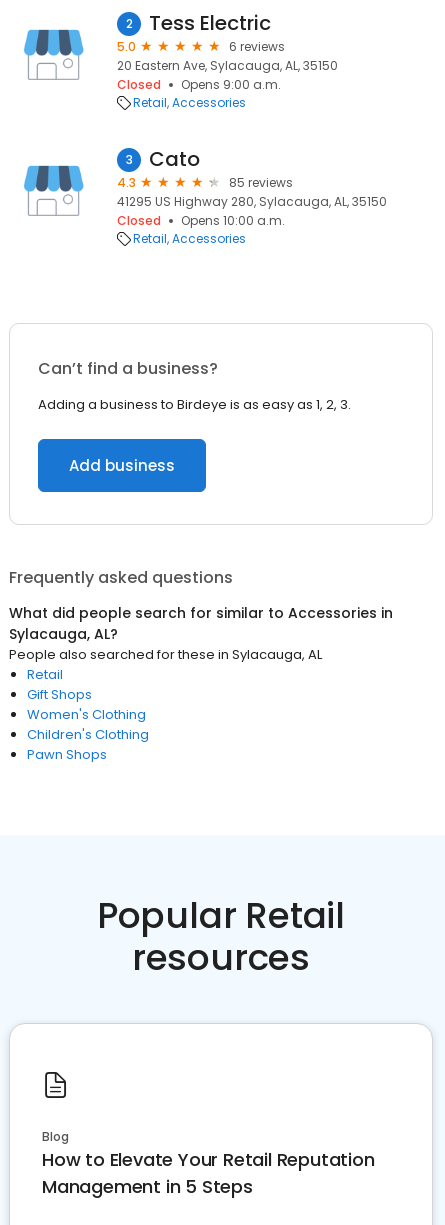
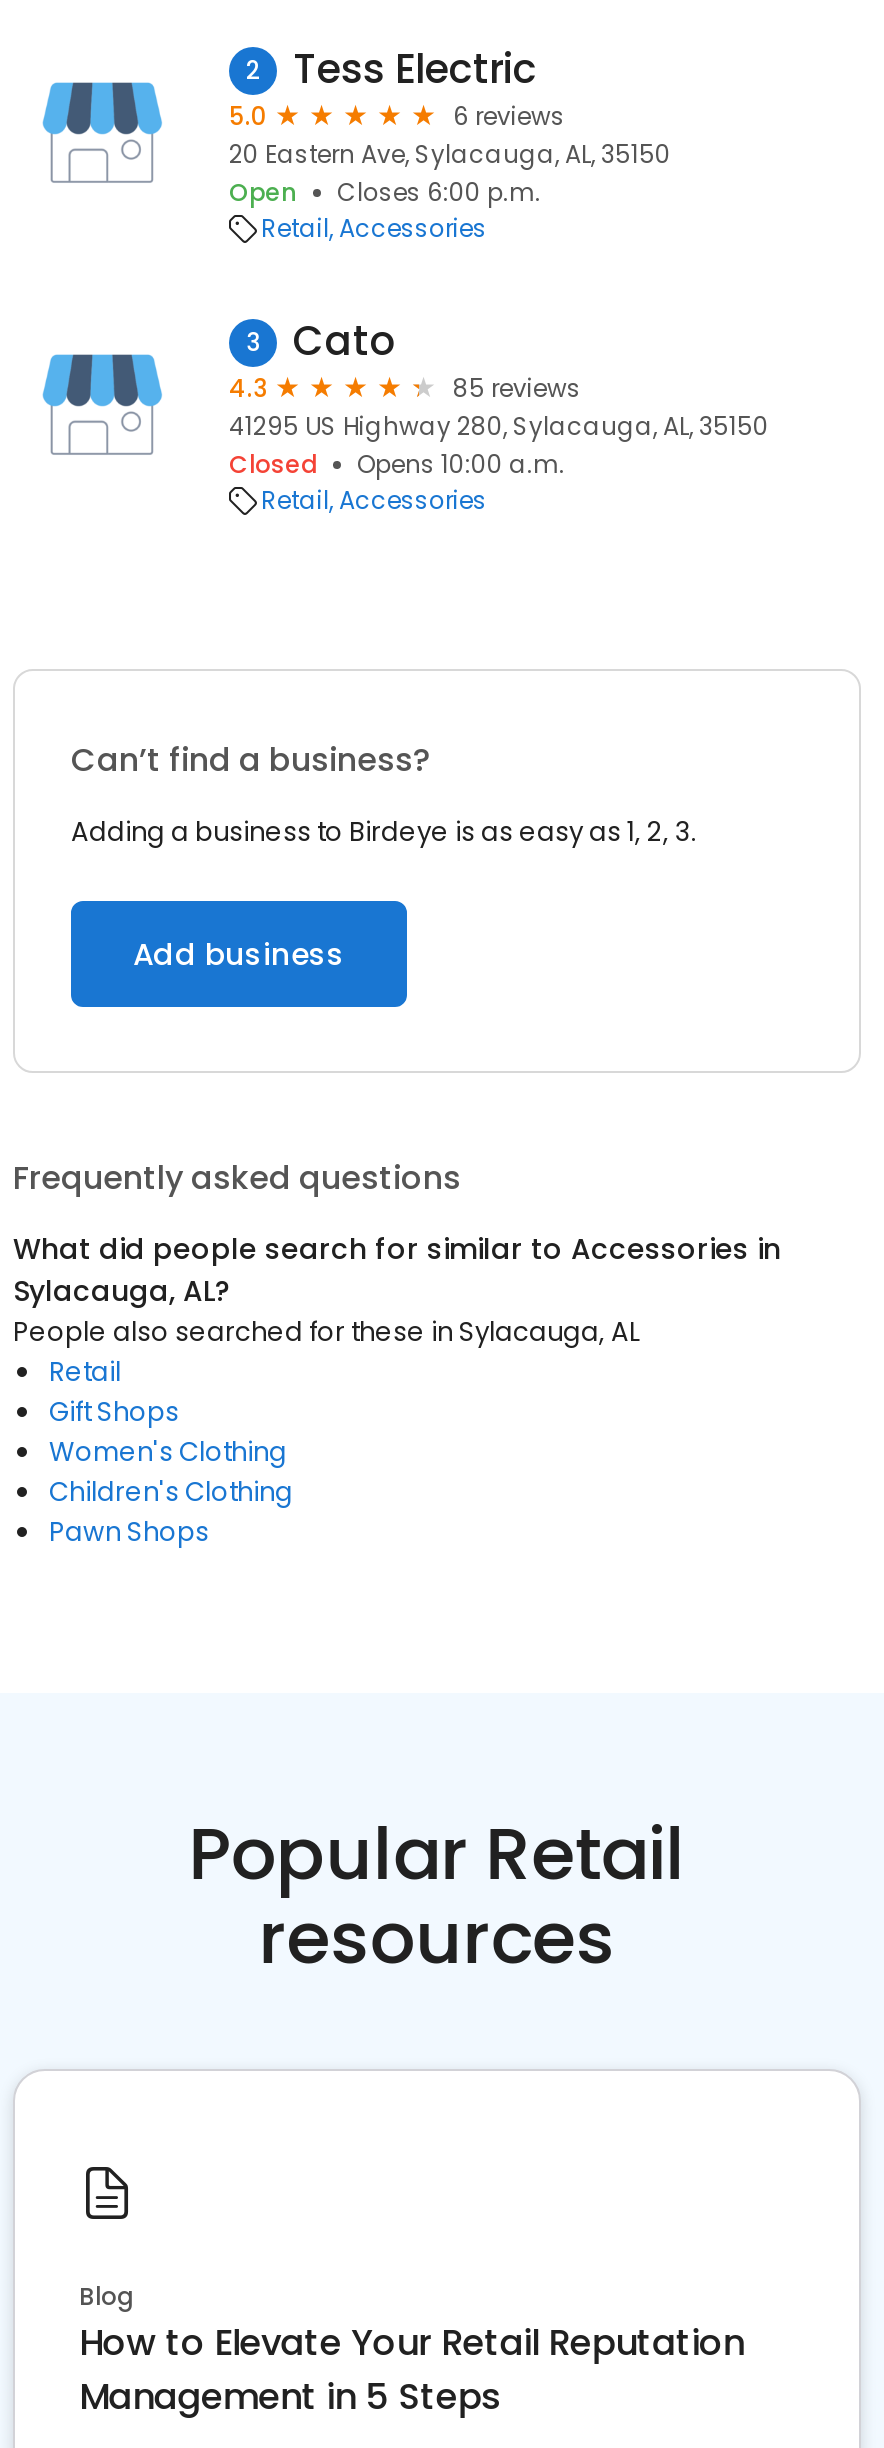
- Closed
- Opens 9:00 a.m.
+ Open
+ Closes 6:00 p.m.
